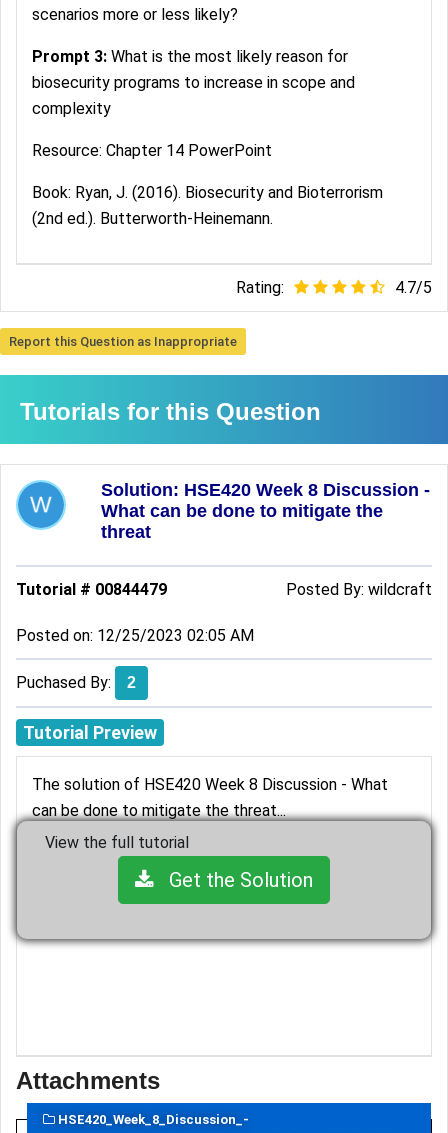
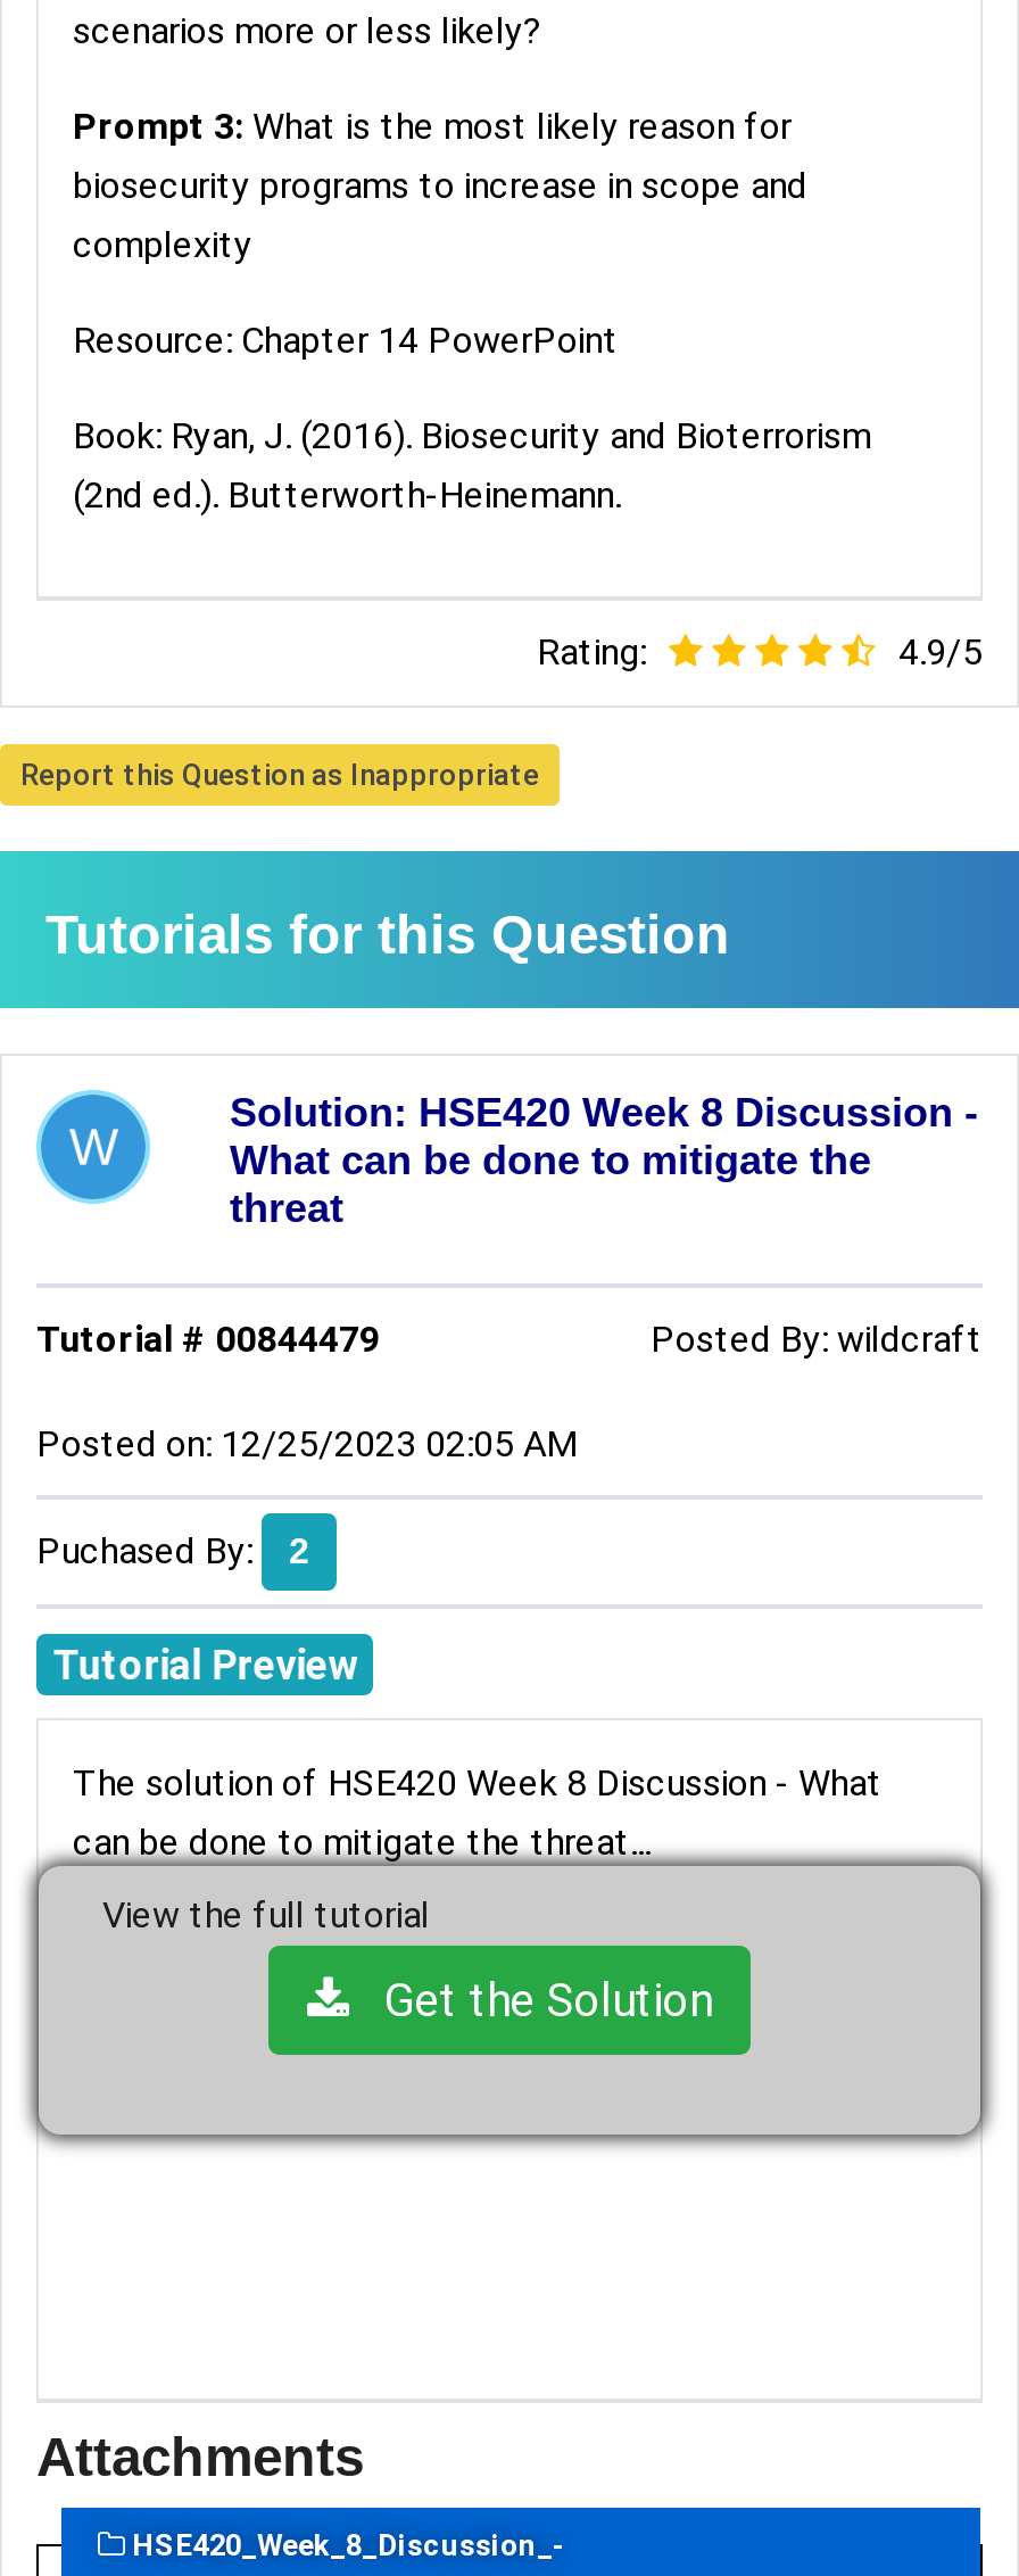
- 4.7/5
+ 4.9/5
